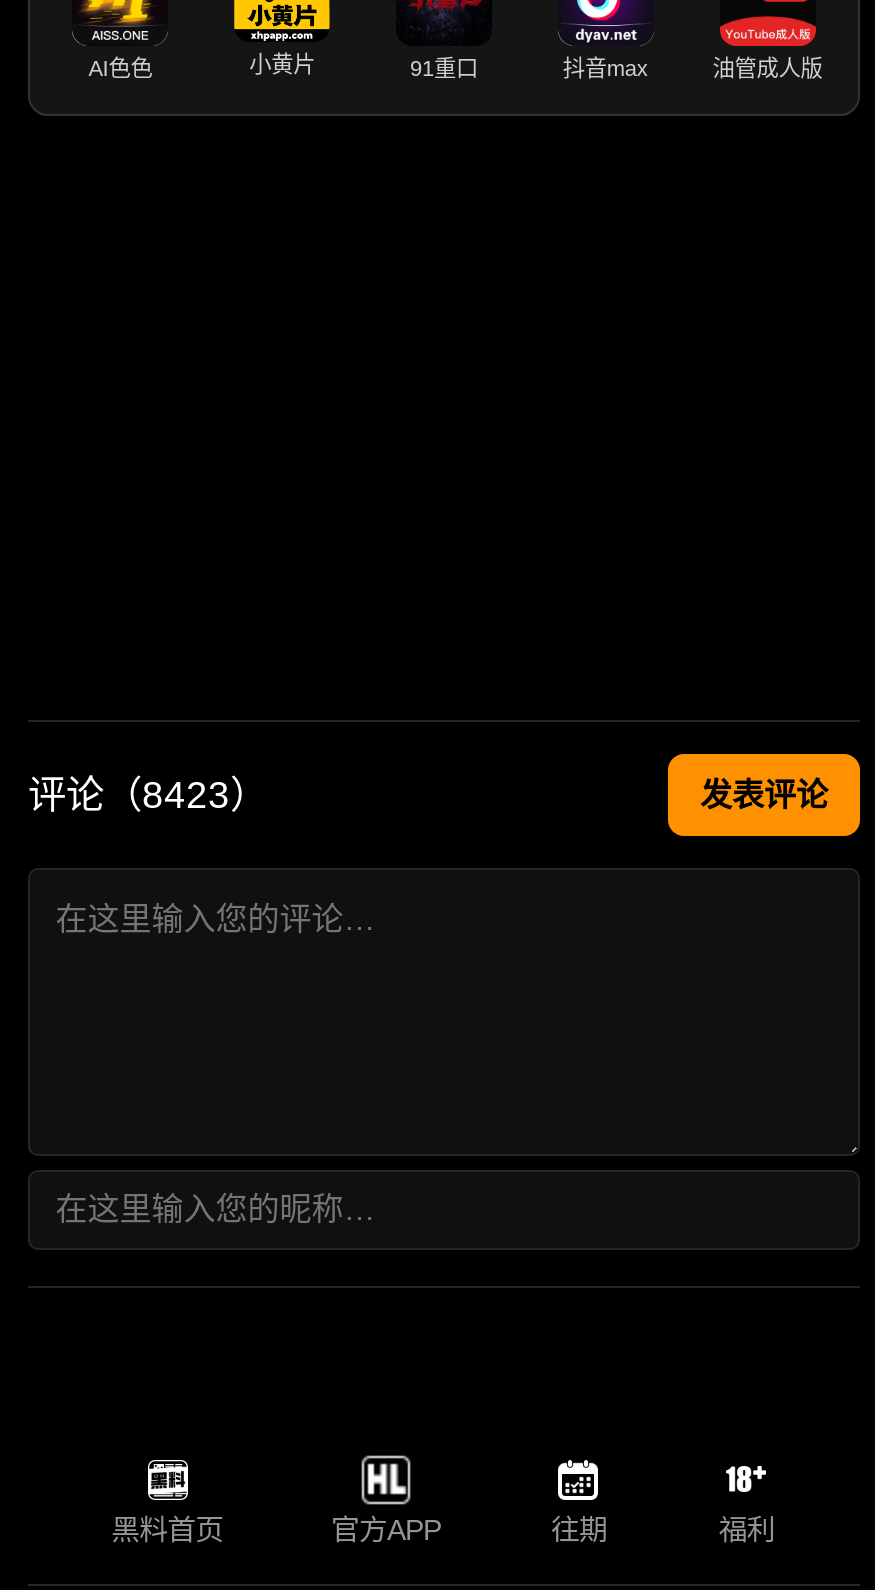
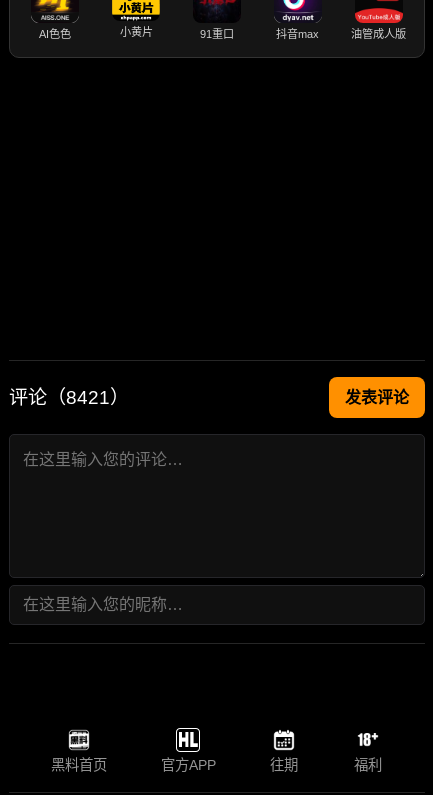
- 评论（8423）
+ 评论（8421）
